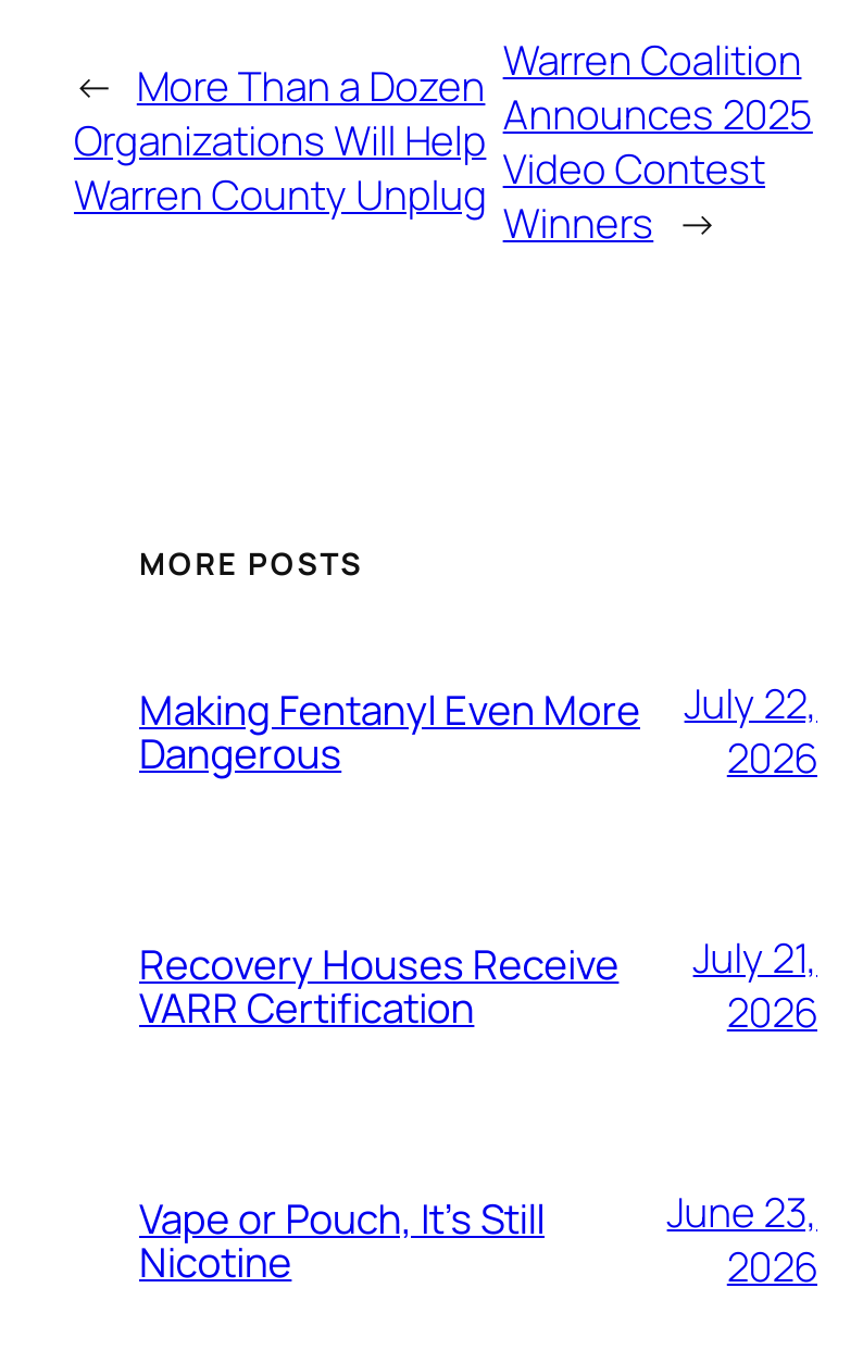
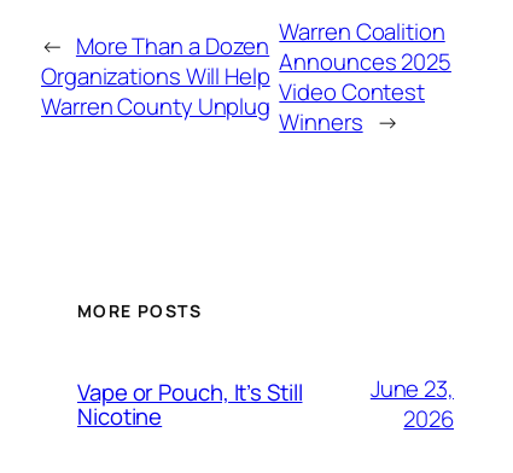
- Making Fentanyl Even More
- Dangerous

- July 22,
- 2026

- Recovery Houses Receive
- VARR Certification

- July 21,
- 2026
